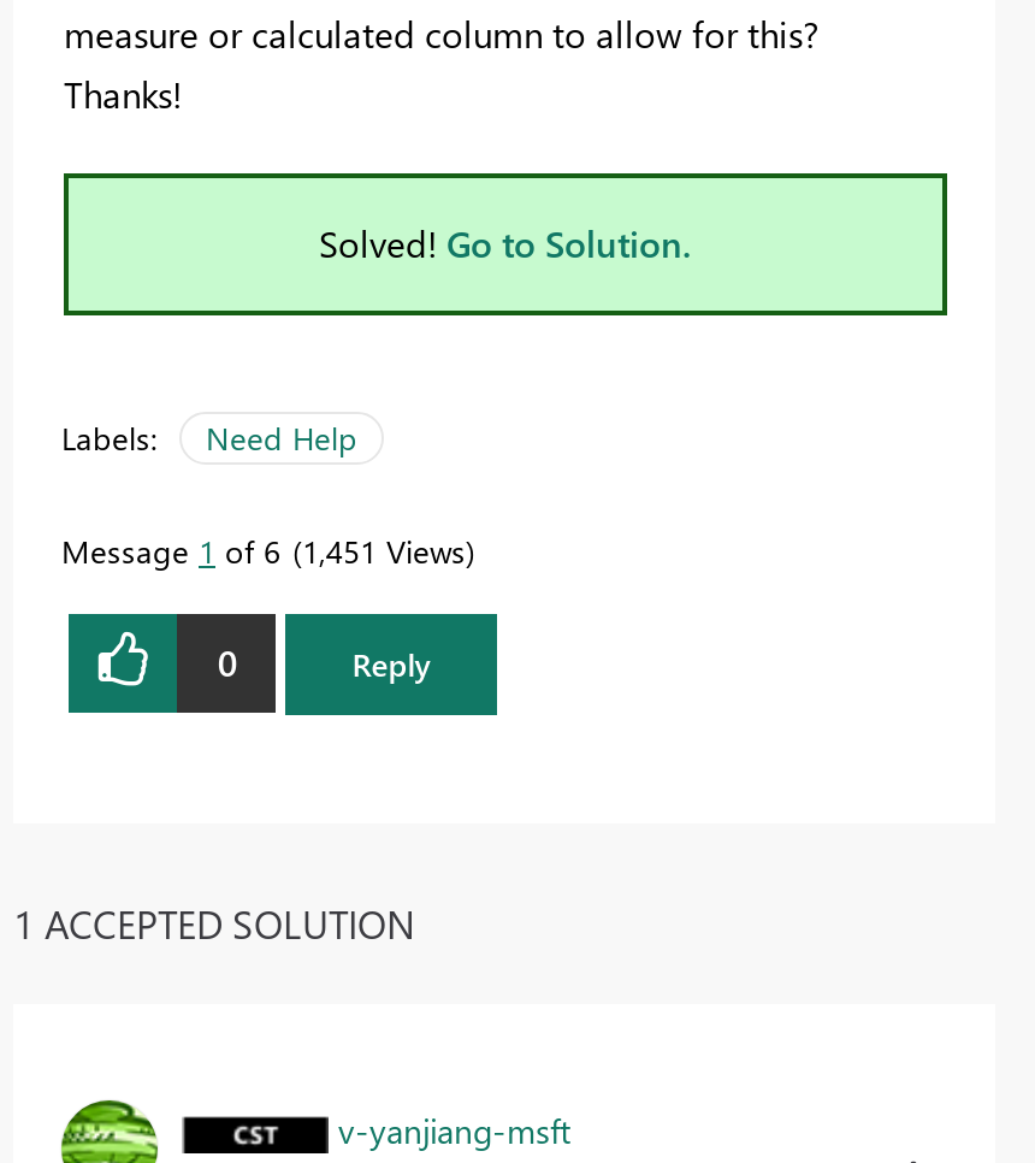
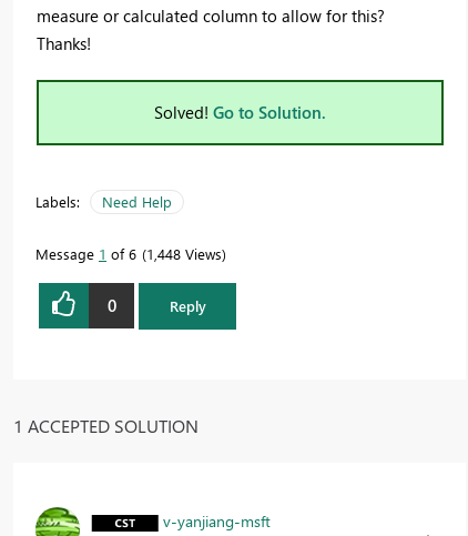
- Message 1 of 6 1,451 Views
+ Message 1 of 6 1,448 Views
